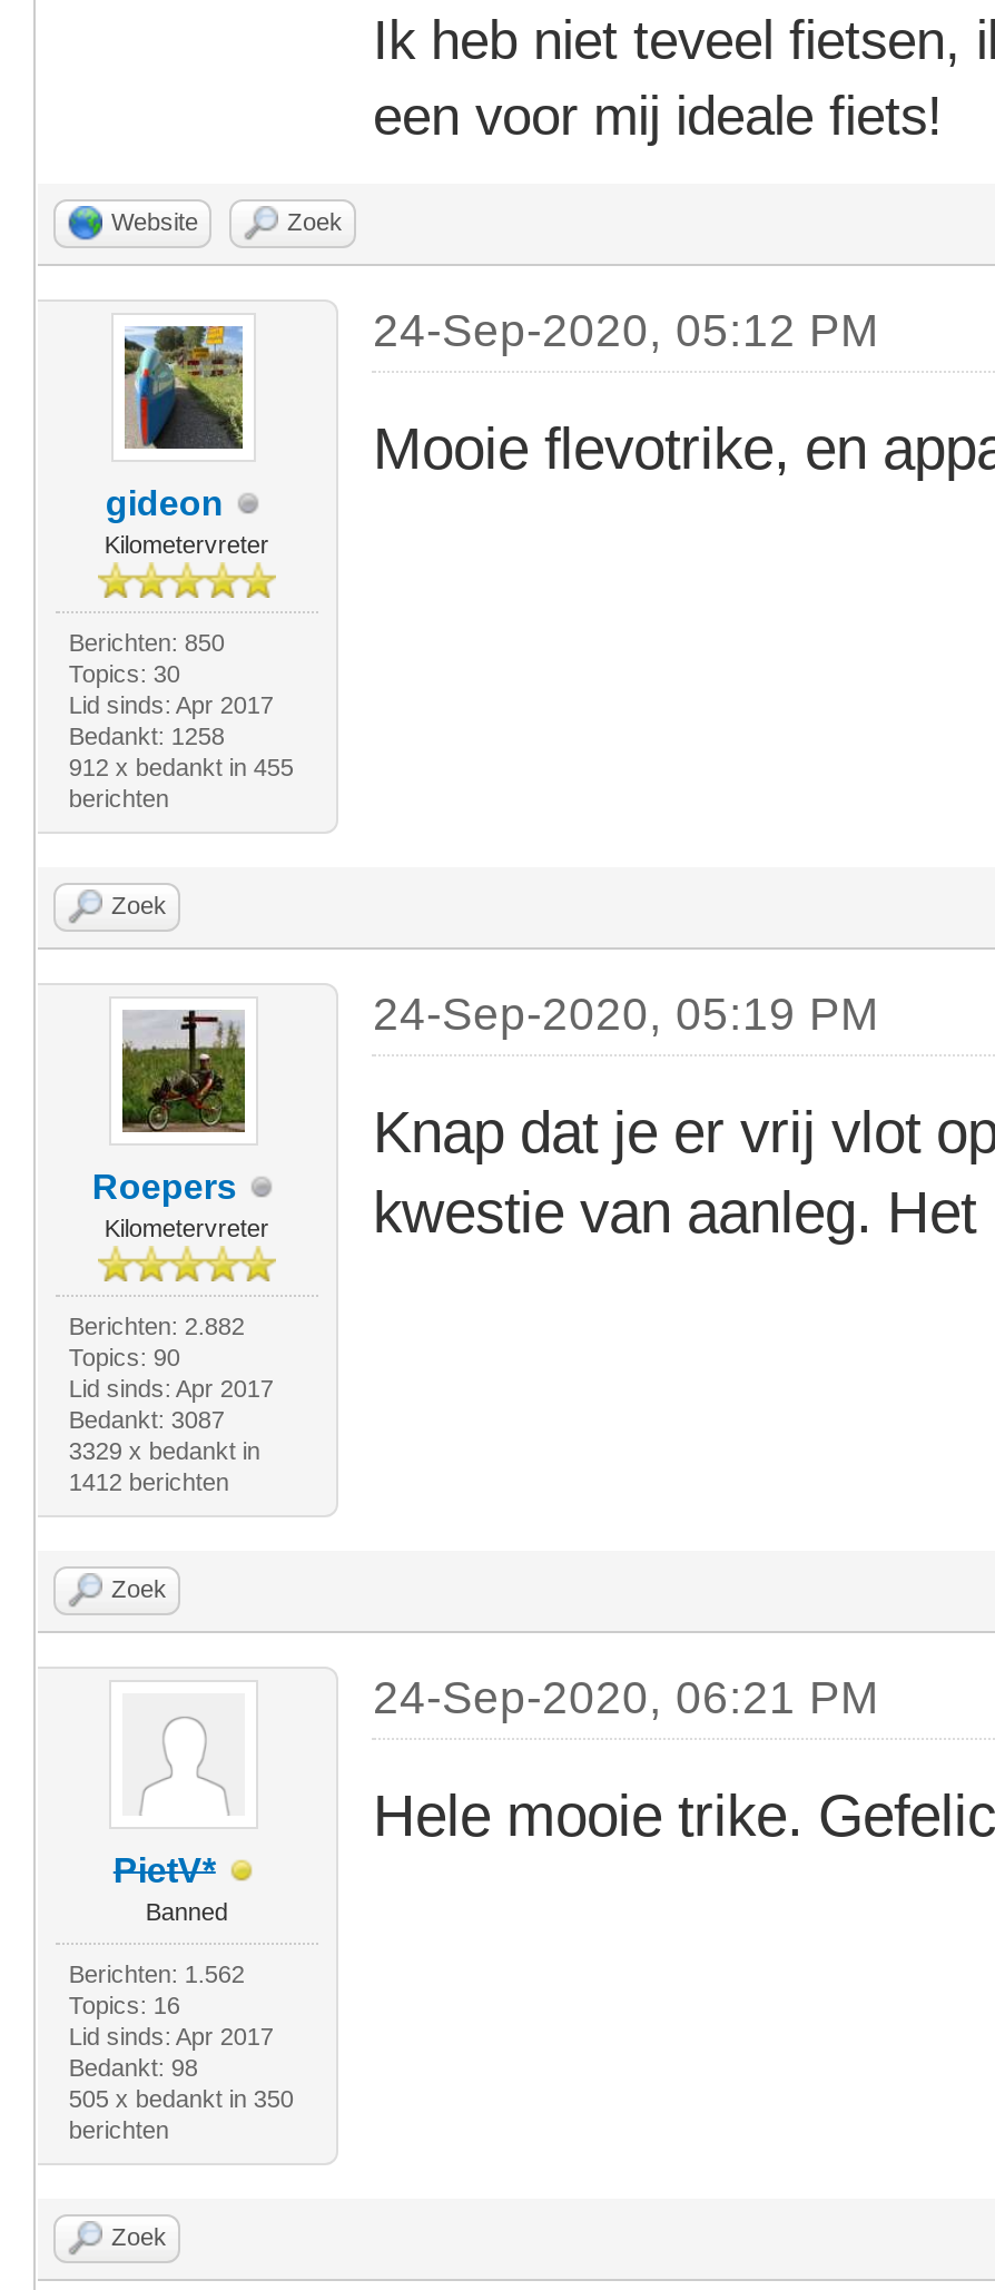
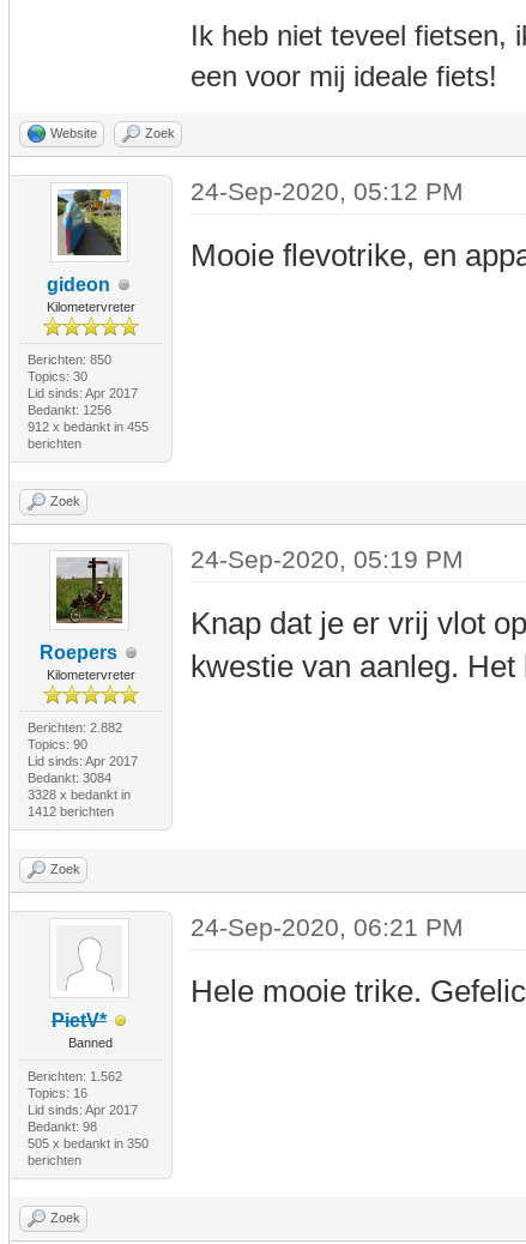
- Bedankt: 1258
+ Bedankt: 1256

- Bedankt: 3087
+ Bedankt: 3084

- 3329 x bedankt in
+ 3328 x bedankt in
